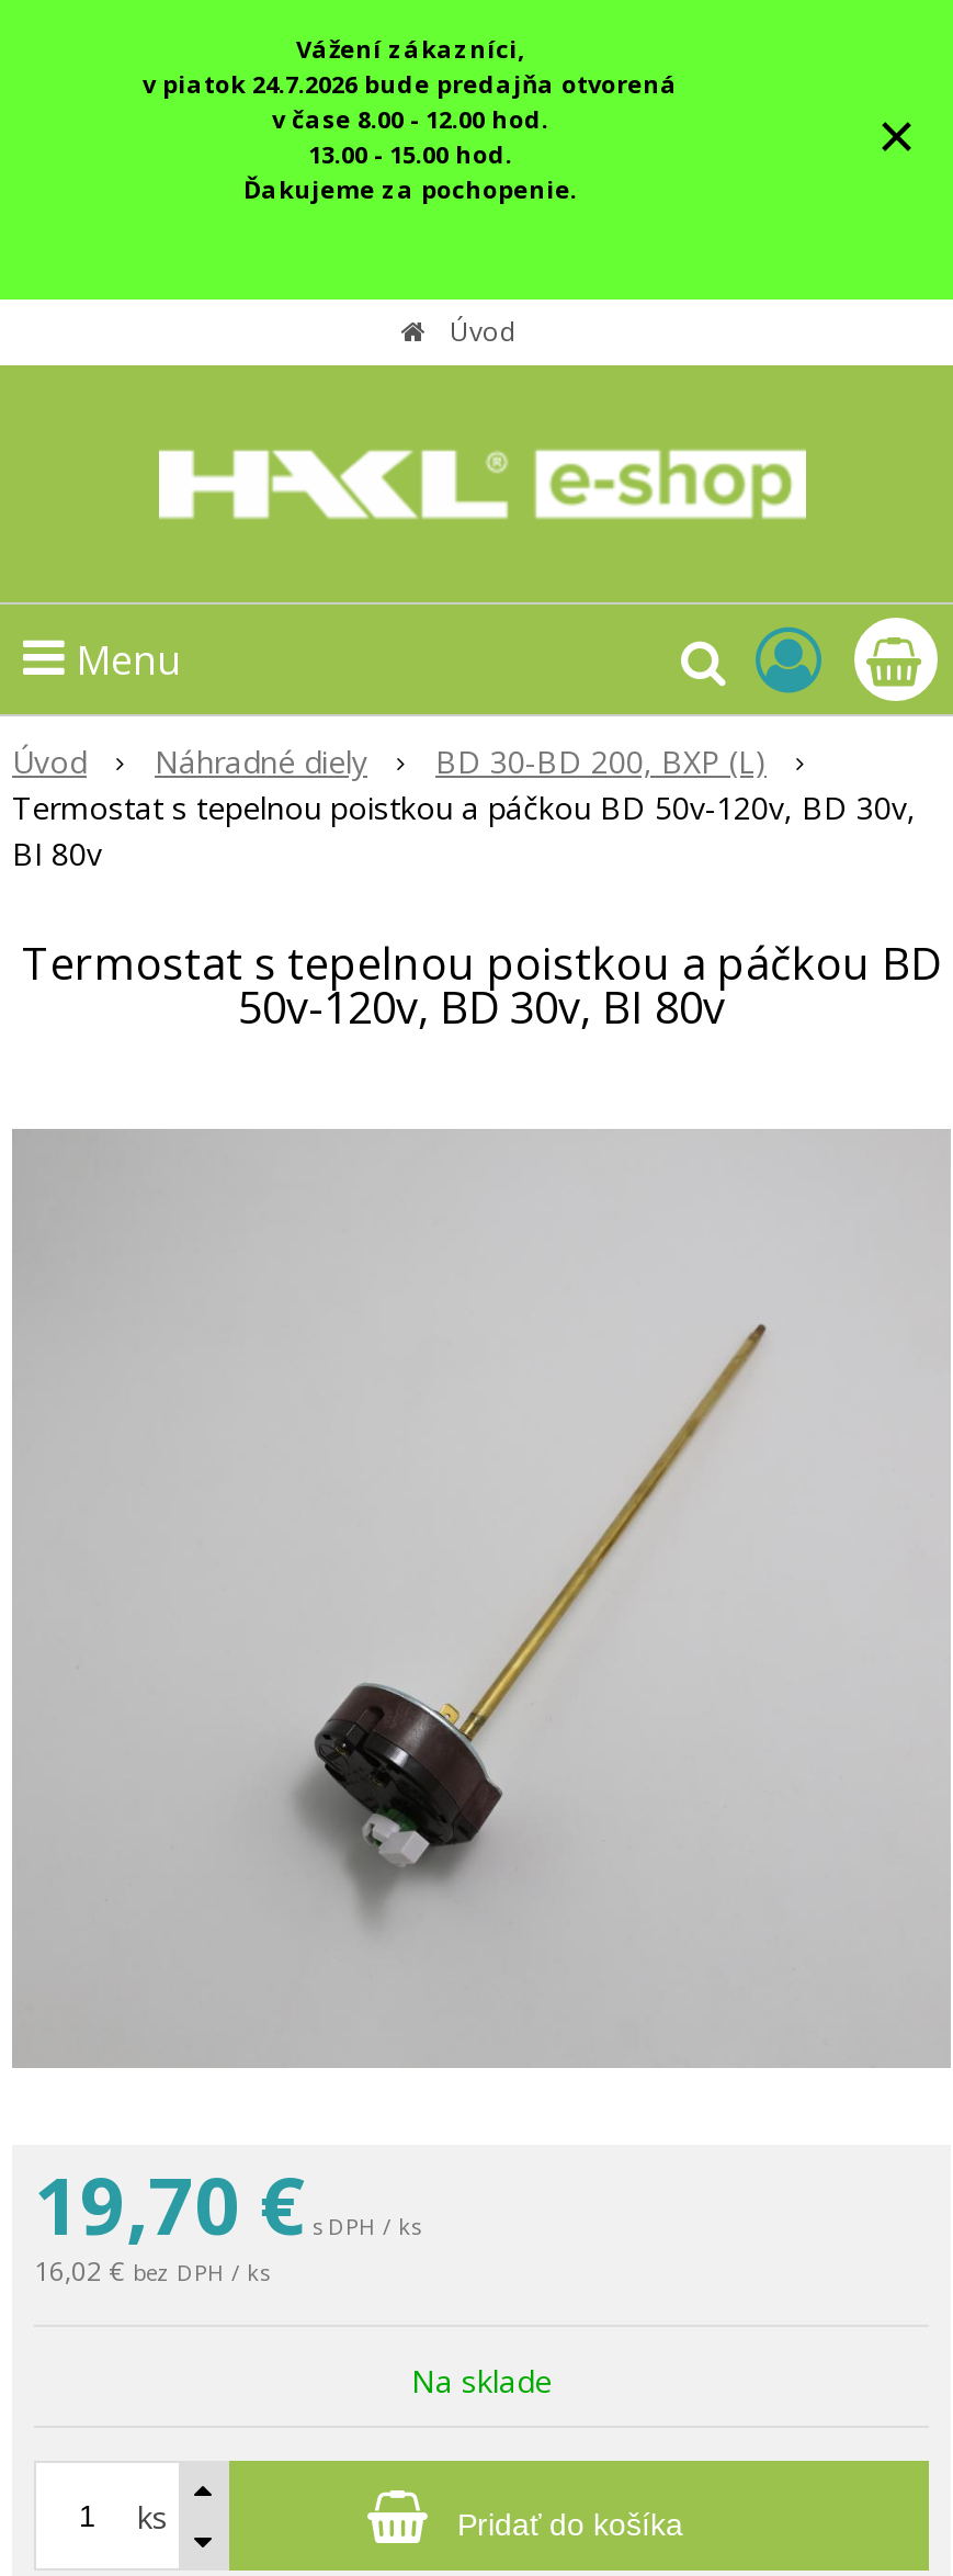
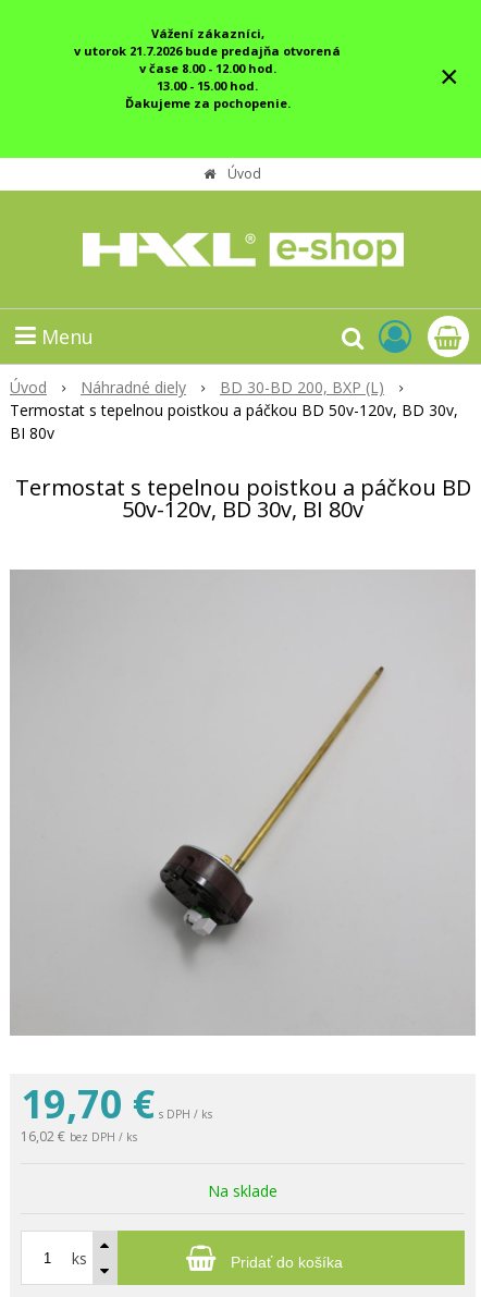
- v piatok 24.7.2026 bude predajňa otvorená
+ v utorok 21.7.2026 bude predajňa otvorená
